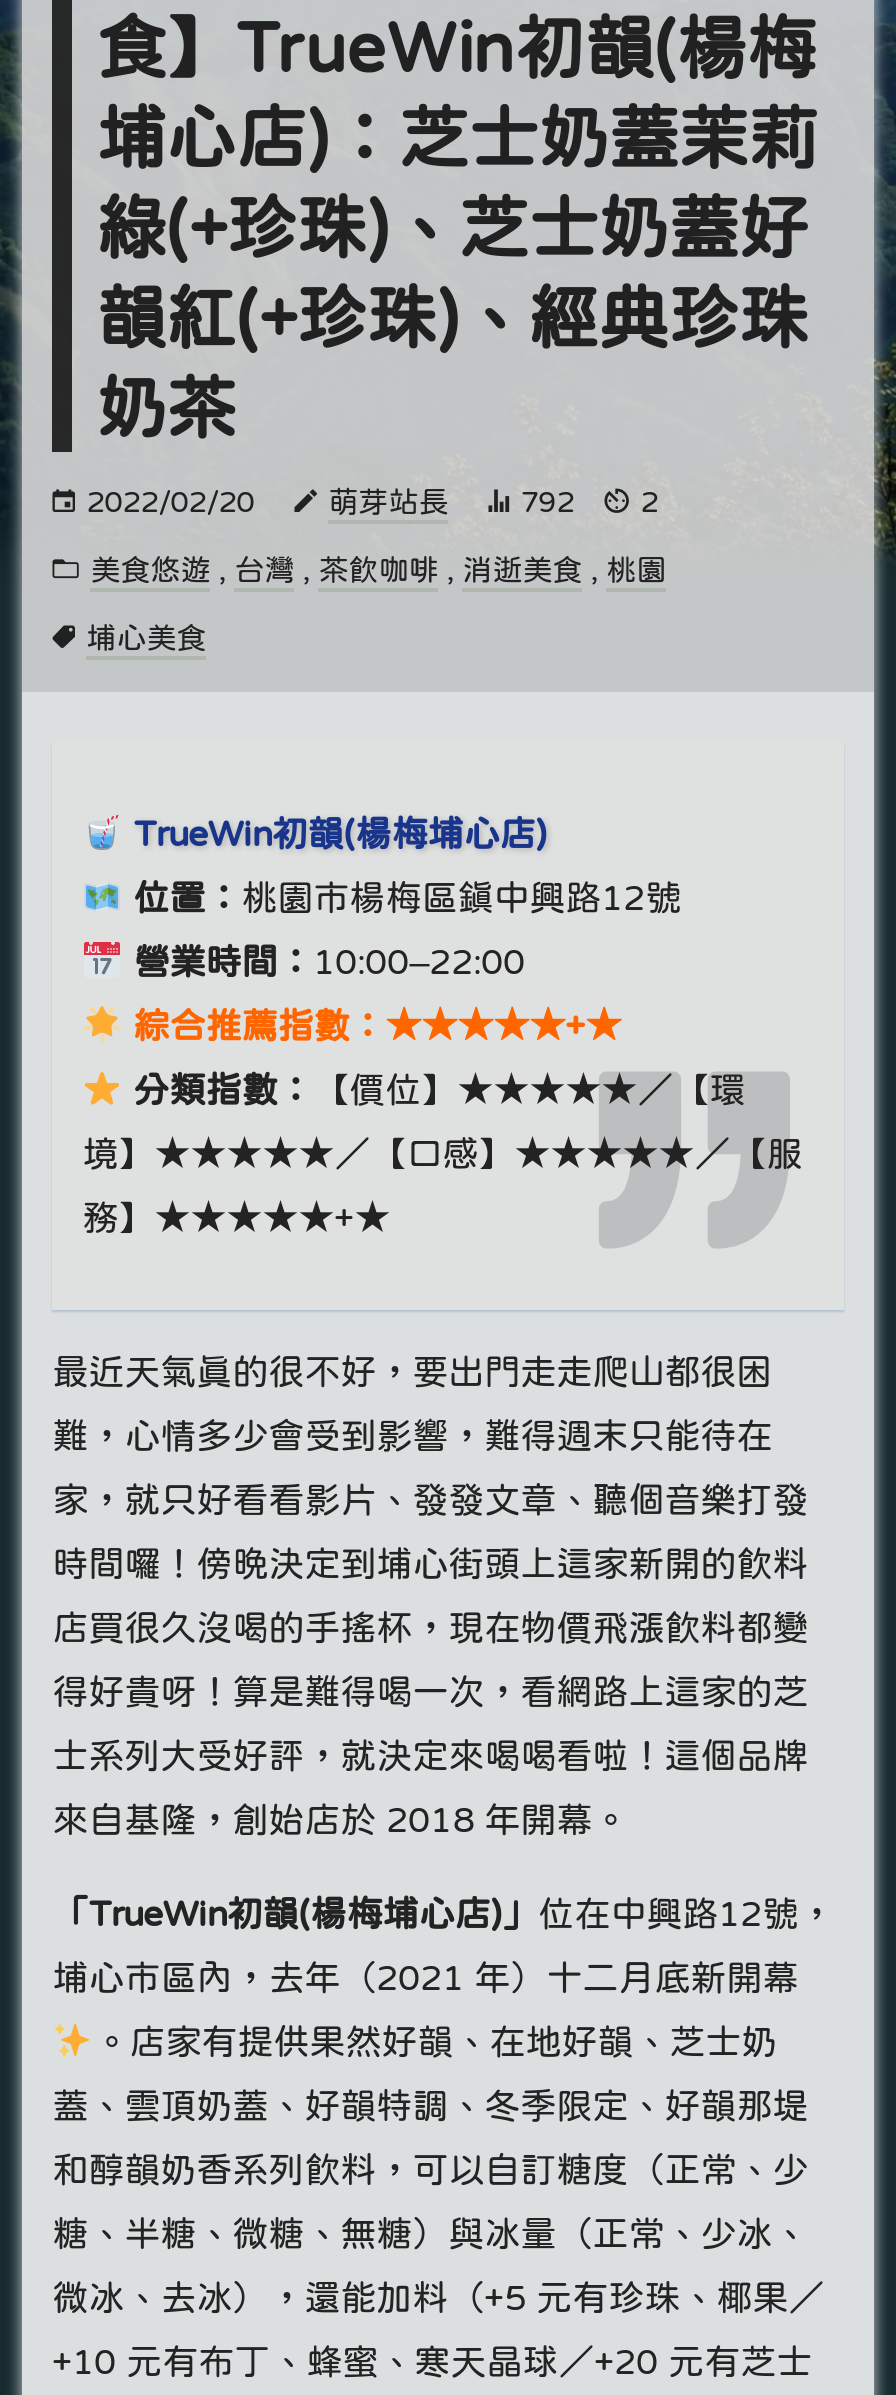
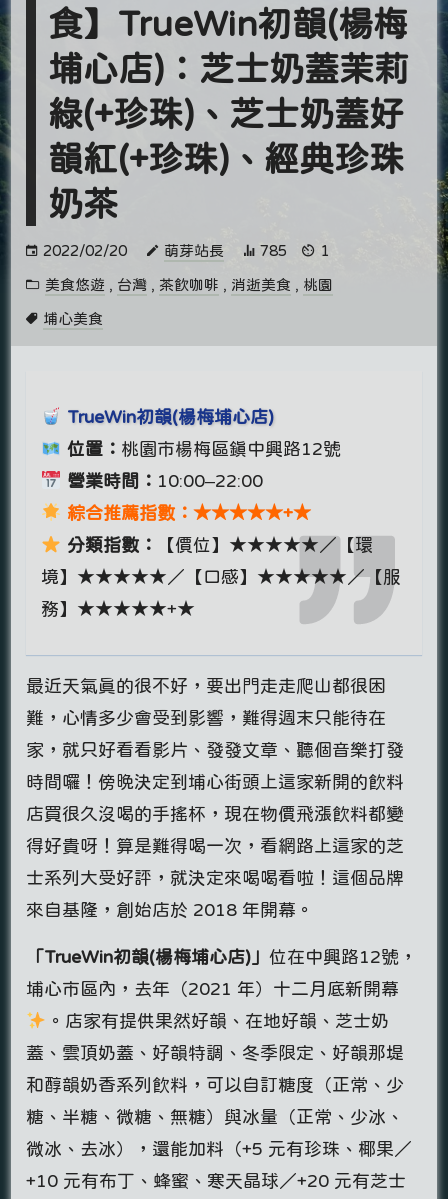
- 792
+ 785

- 2
+ 1
